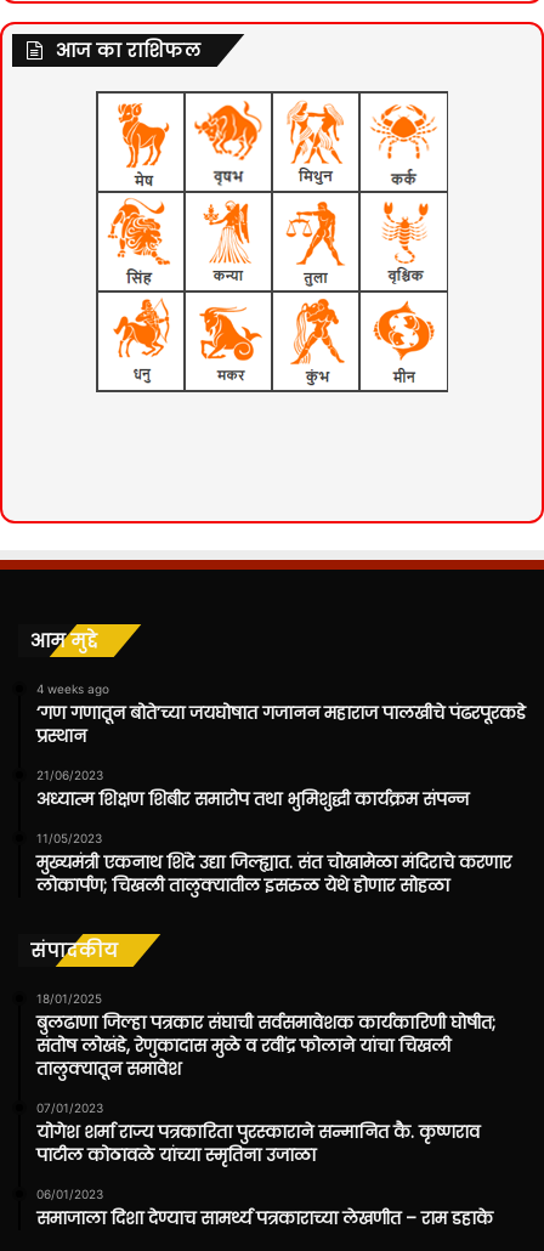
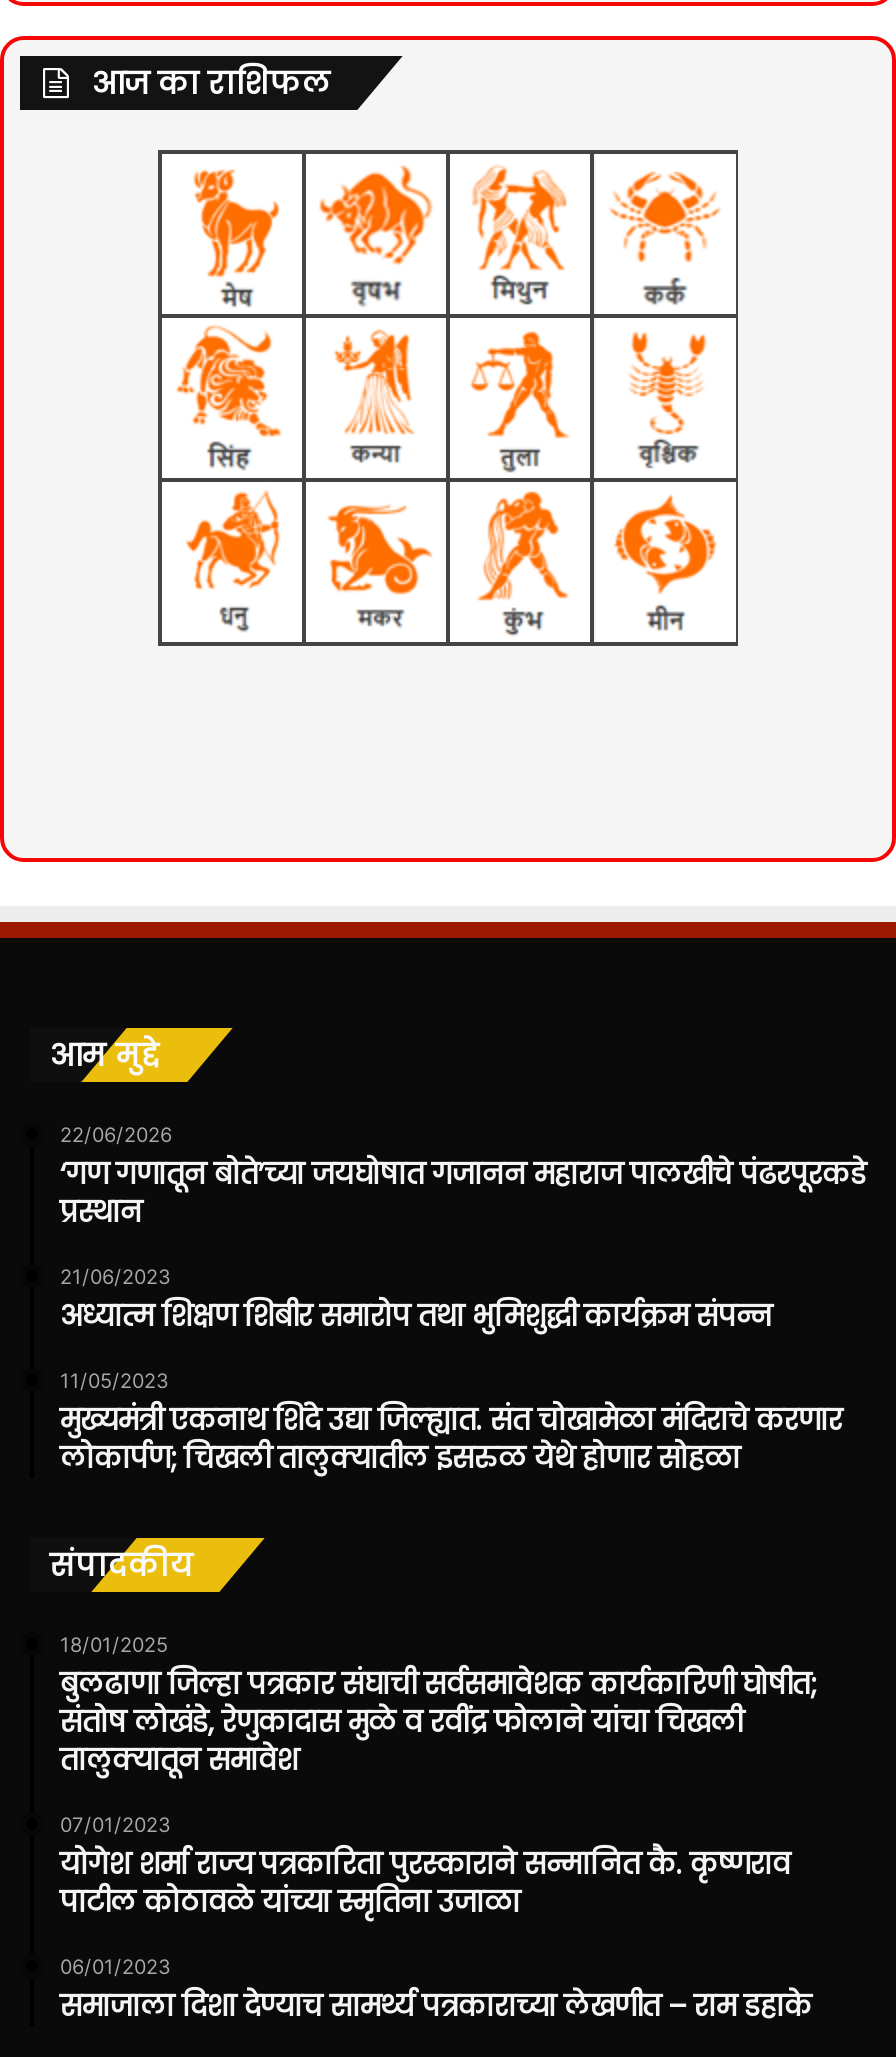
- 4 weeks ago
+ 22/06/2026
